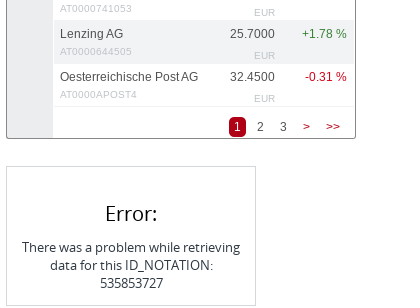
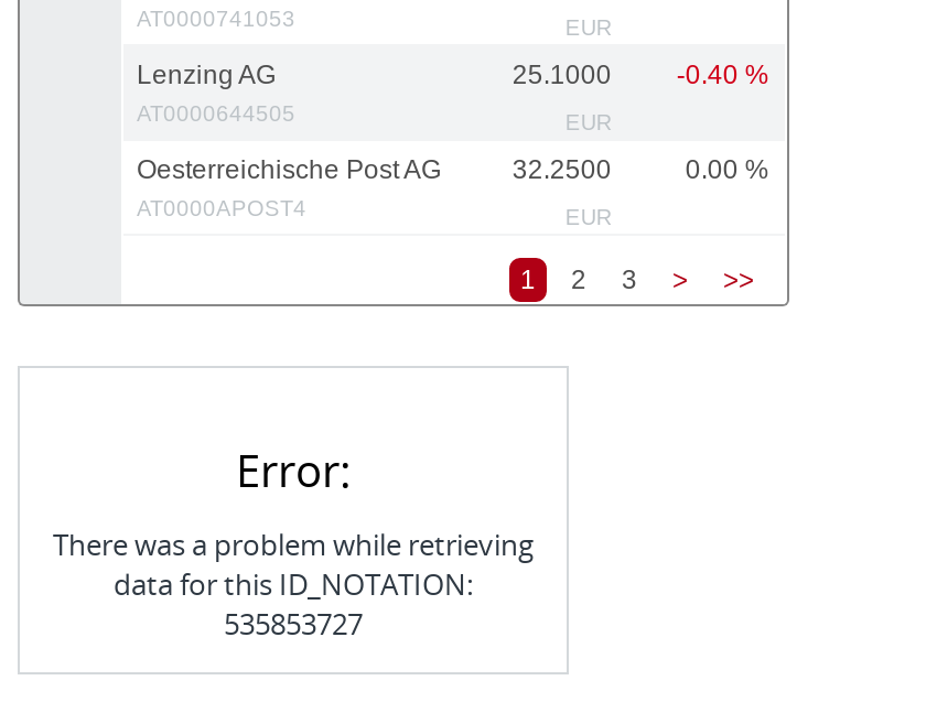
- 25.7000
+ 25.1000

- +1.78 %
+ -0.40 %

- 32.4500
+ 32.2500

- -0.31 %
+ 0.00 %
